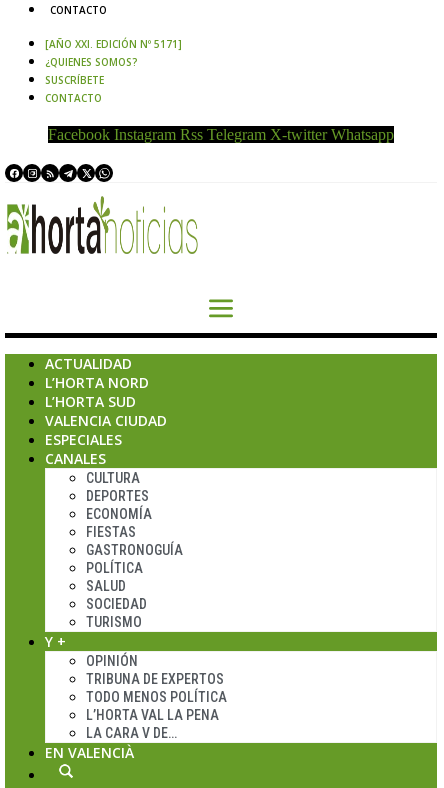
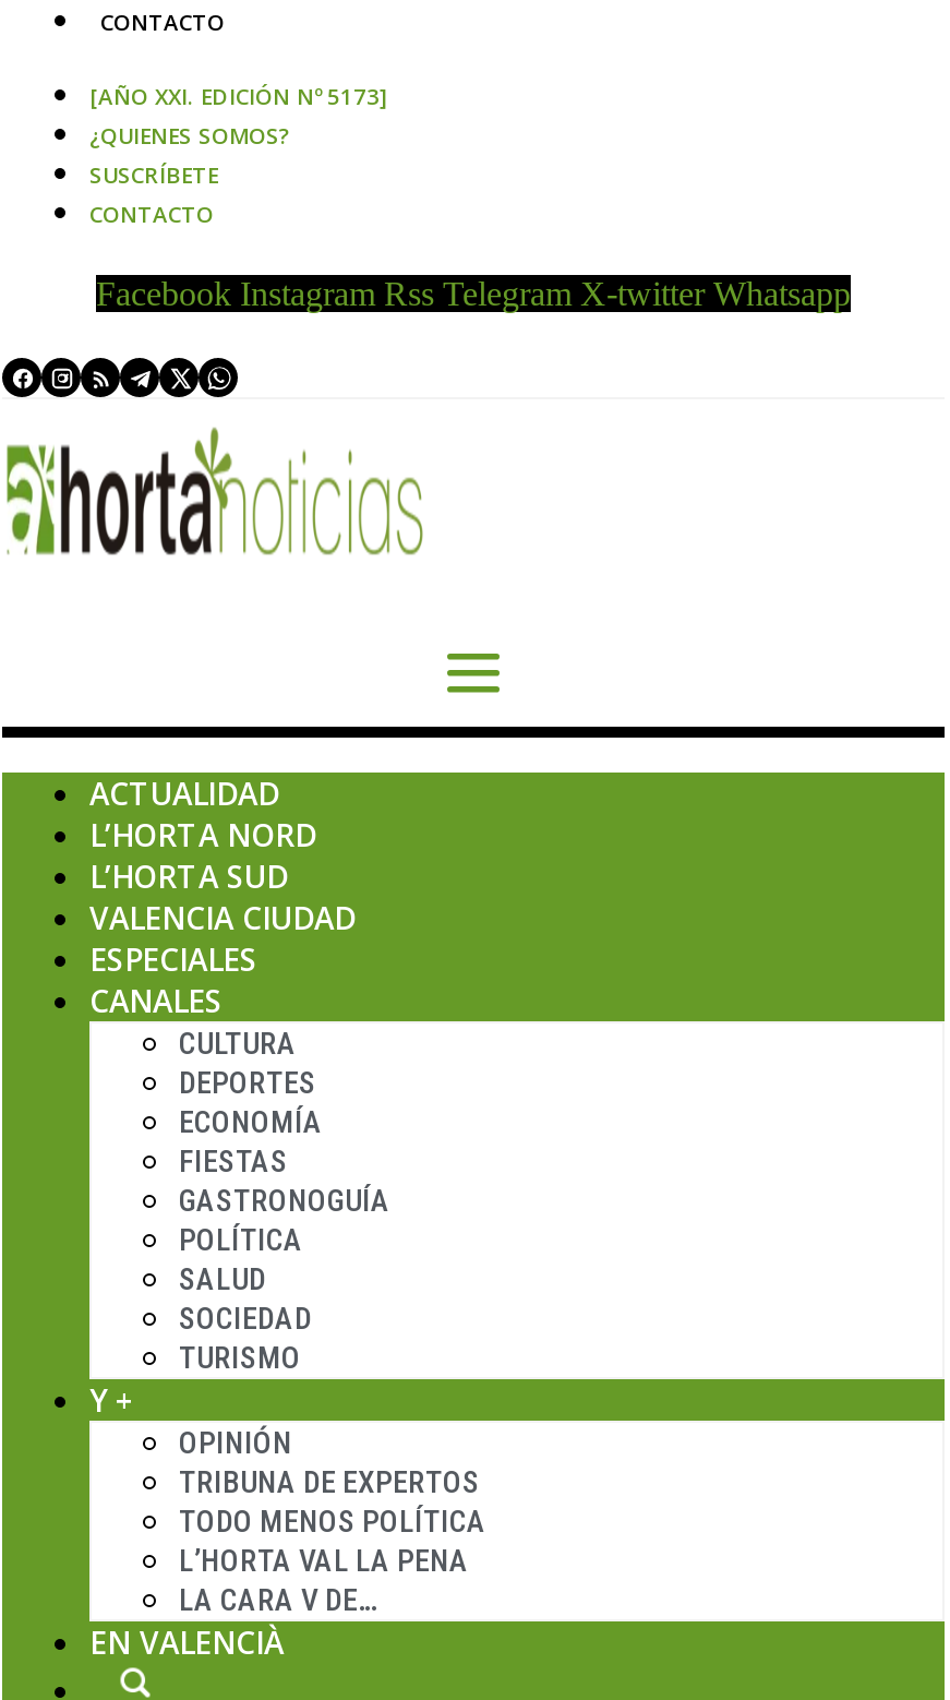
- [AÑO XXI. EDICIÓN Nº 5171]
+ [AÑO XXI. EDICIÓN Nº 5173]
